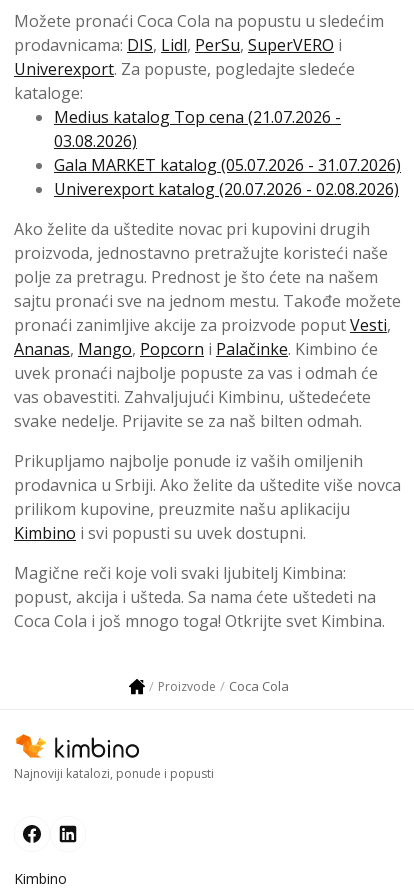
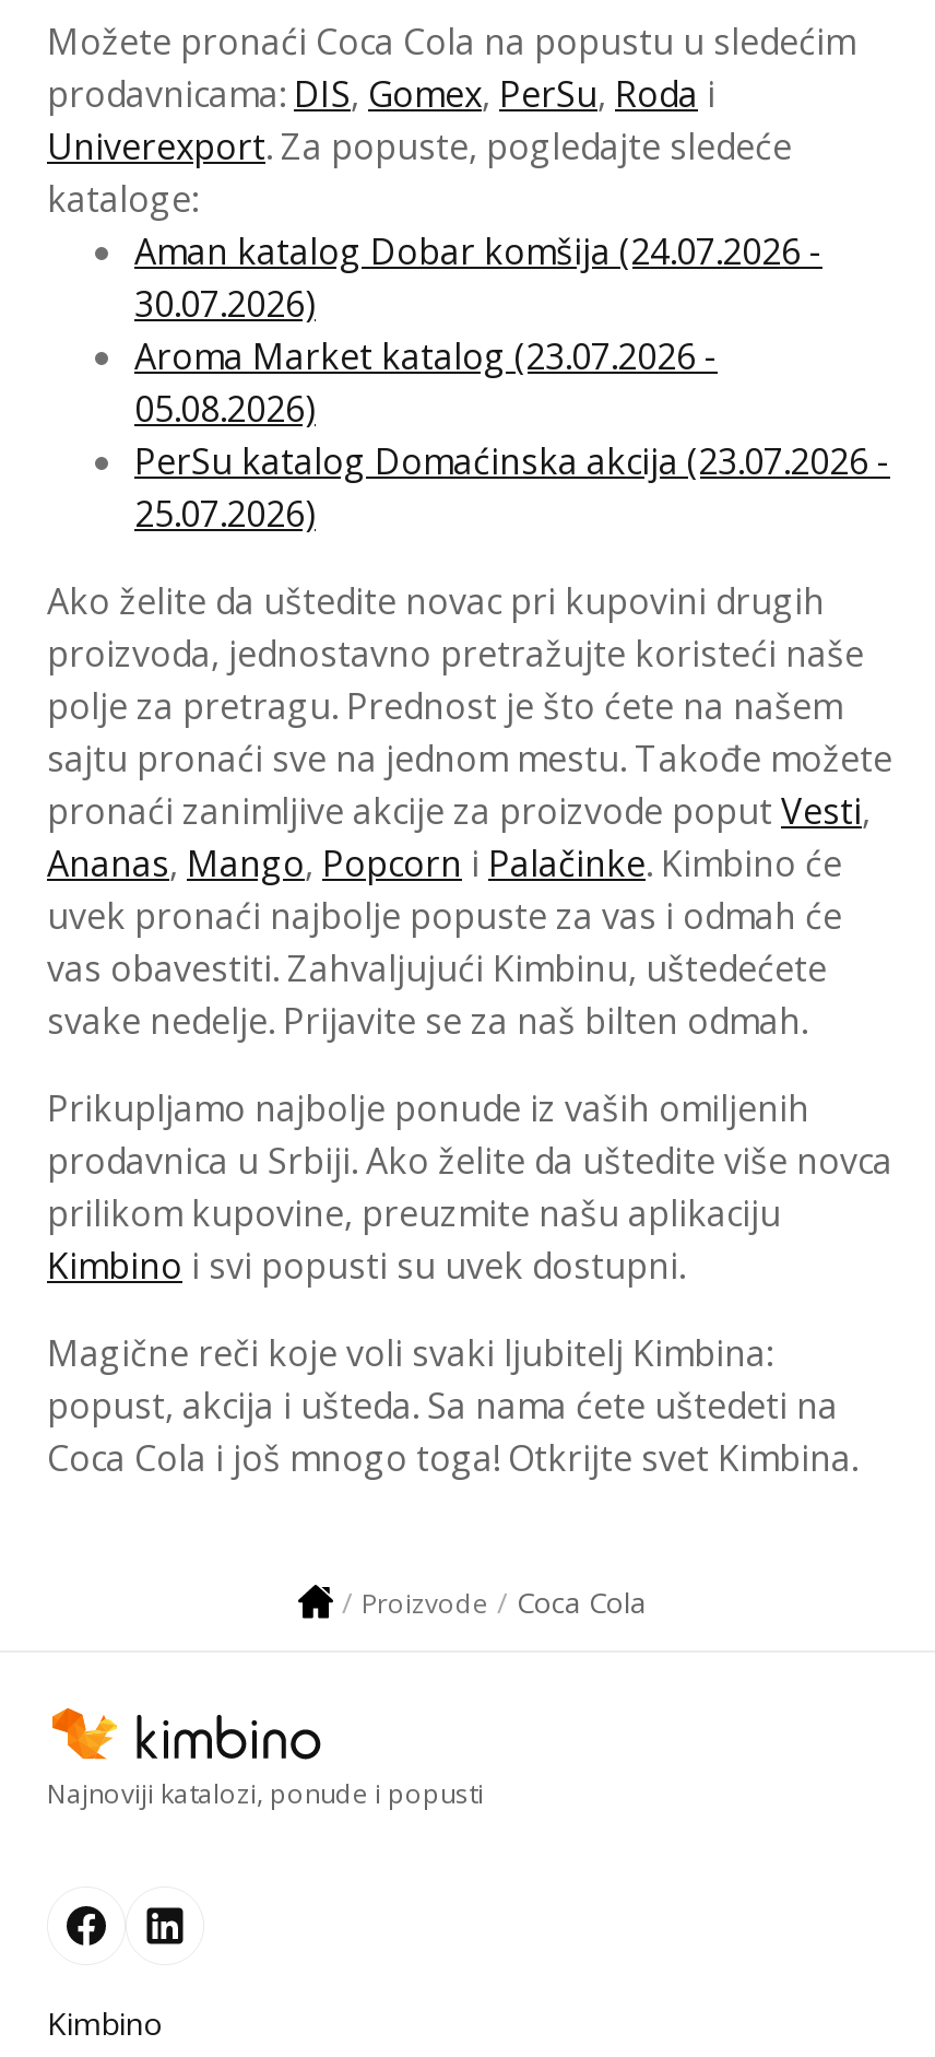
- prodavnicama: DIS, Lidl, PerSu, SuperVERO i
+ prodavnicama: DIS, Gomex, PerSu, Roda i

- Medius katalog Top cena (21.07.2026 -
- 03.08.2026)
- Gala MARKET katalog (05.07.2026 - 31.07.2026)
- Univerexport katalog (20.07.2026 - 02.08.2026)
+ Aman katalog Dobar komšija (24.07.2026 -
+ 30.07.2026)
+ Aroma Market katalog (23.07.2026 -
+ 05.08.2026)
+ PerSu katalog Domaćinska akcija (23.07.2026 -
+ 25.07.2026)
